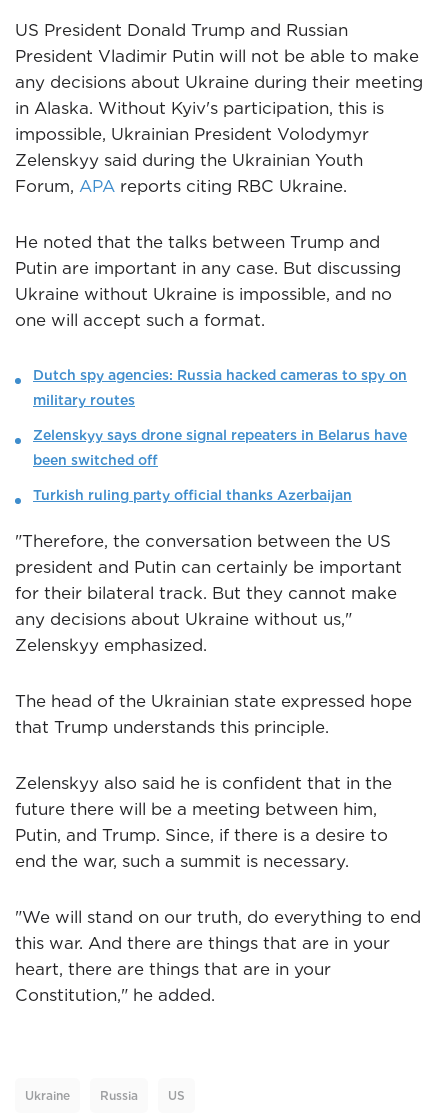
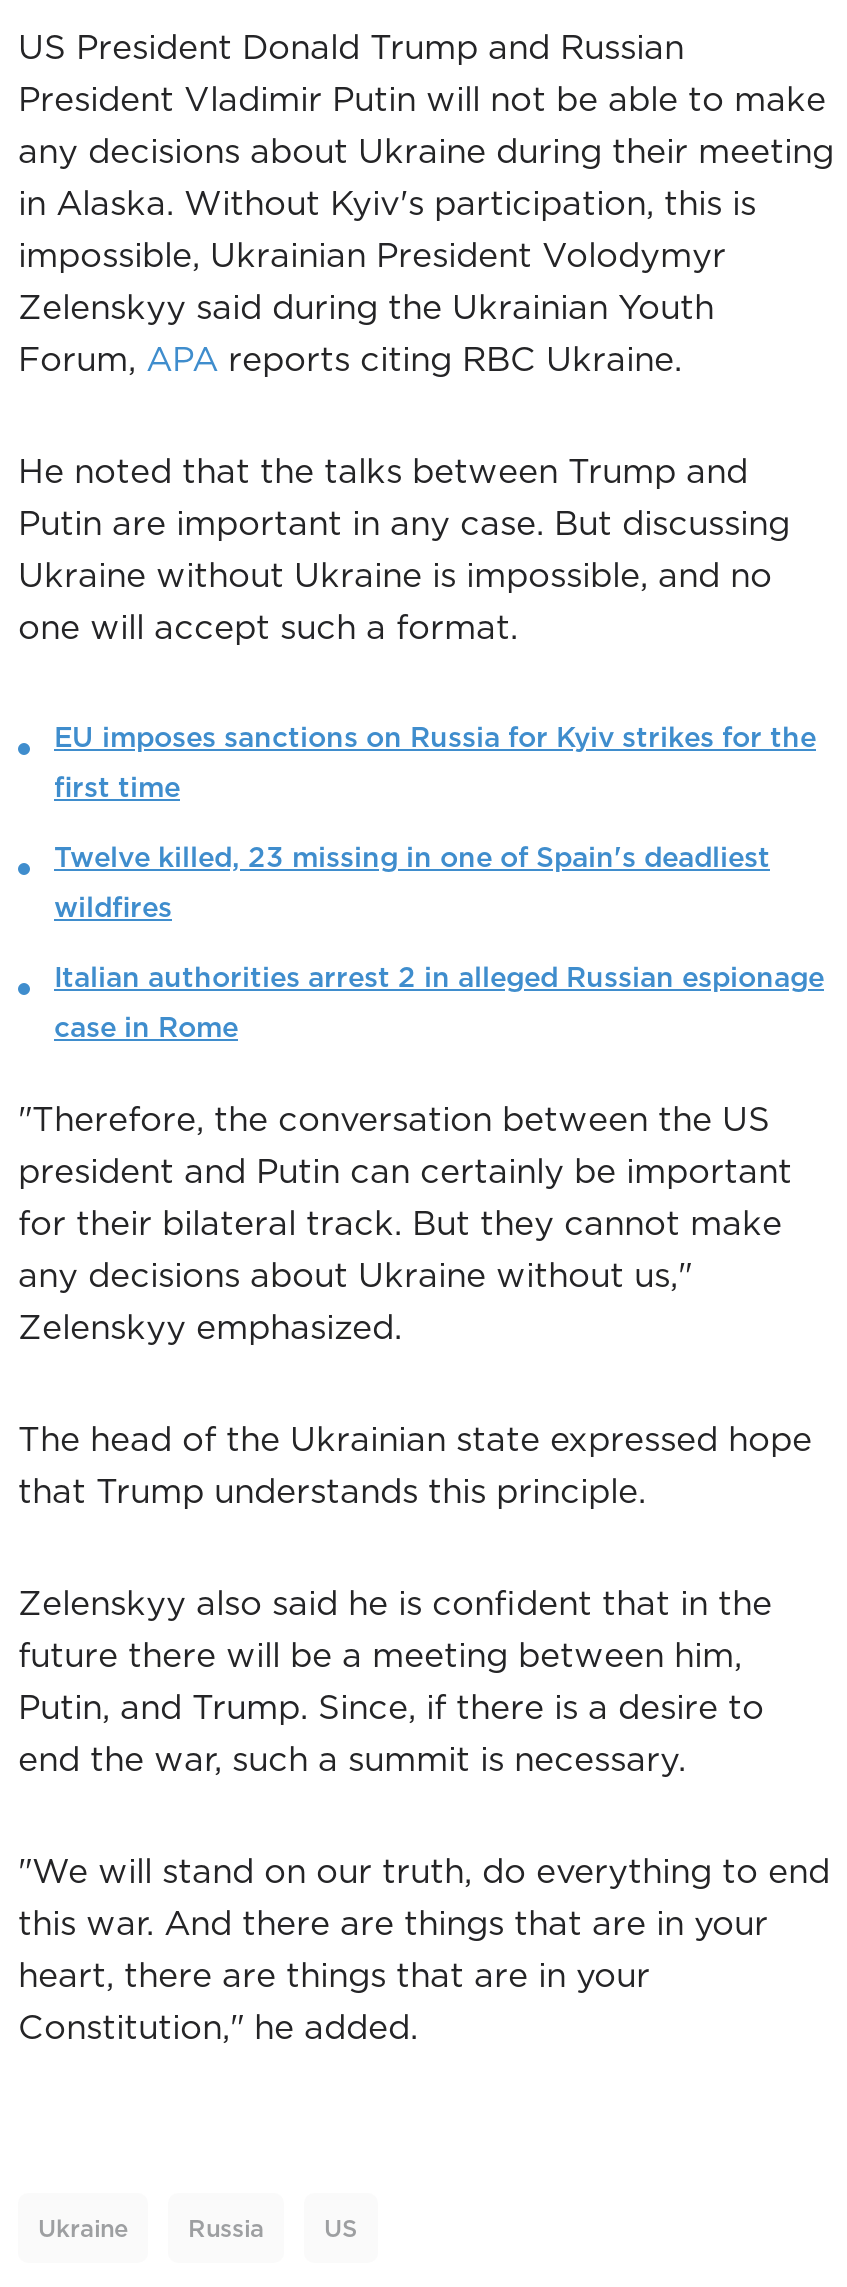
- Dutch spy agencies: Russia hacked cameras to spy on
- military routes
- Zelenskyy says drone signal repeaters in Belarus have
- been switched off
- Turkish ruling party official thanks Azerbaijan
+ EU imposes sanctions on Russia for Kyiv strikes for the
+ first time
+ Twelve killed, 23 missing in one of Spain's deadliest
+ wildfires
+ Italian authorities arrest 2 in alleged Russian espionage
+ case in Rome
